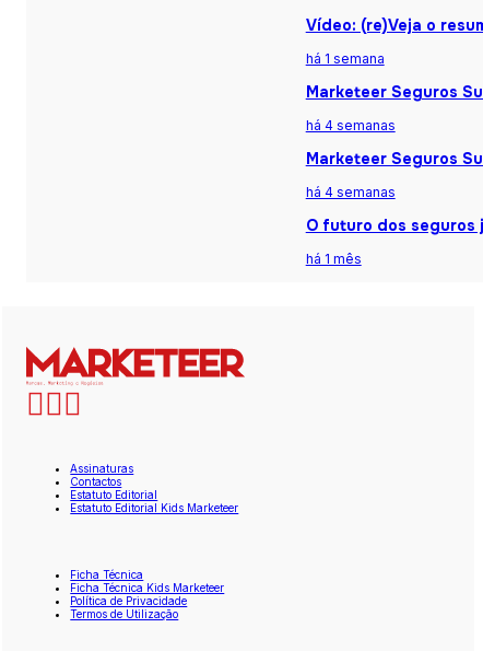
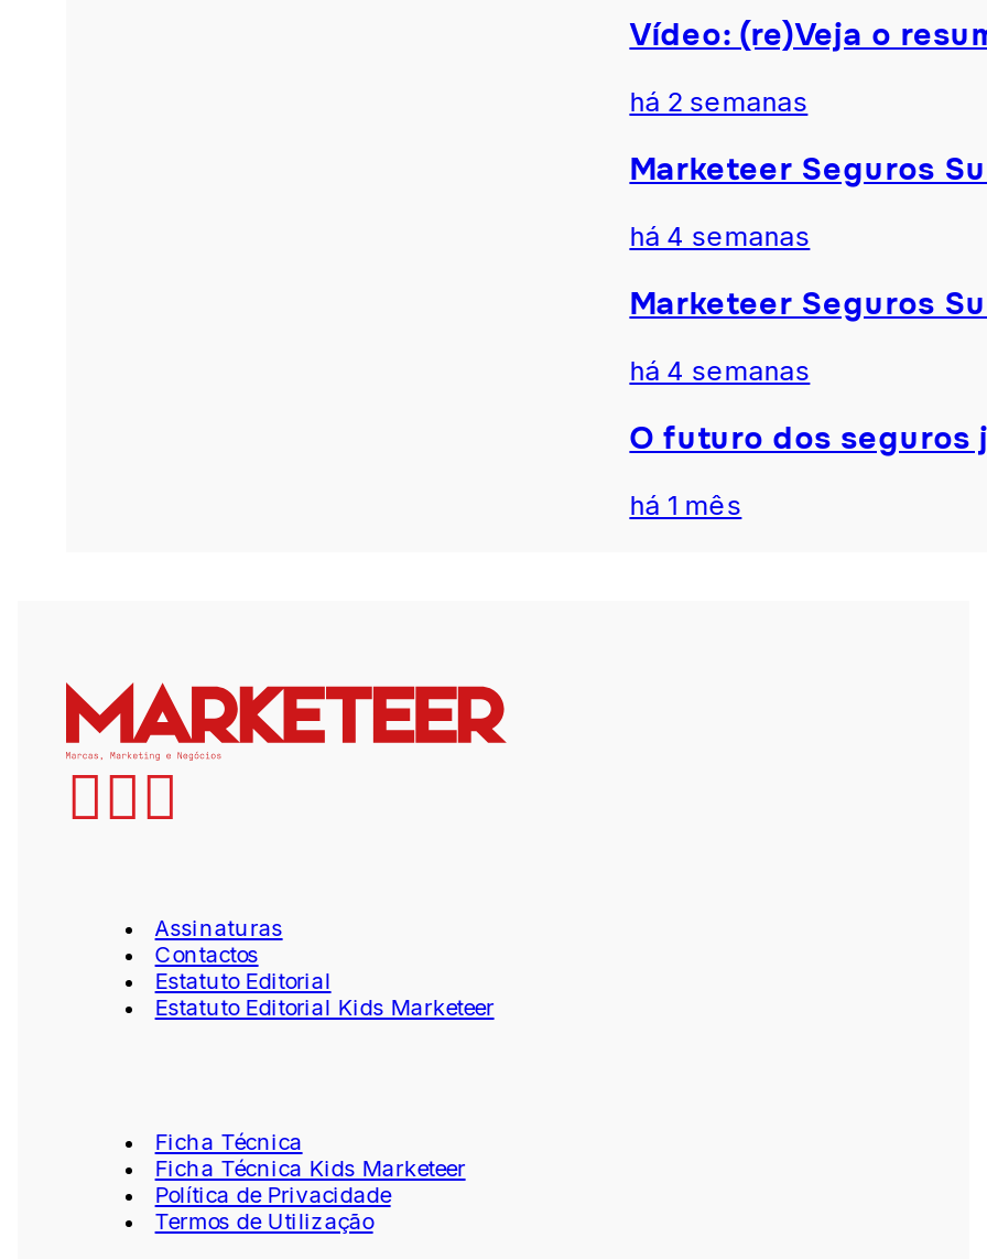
- há 1 semana
+ há 2 semanas
